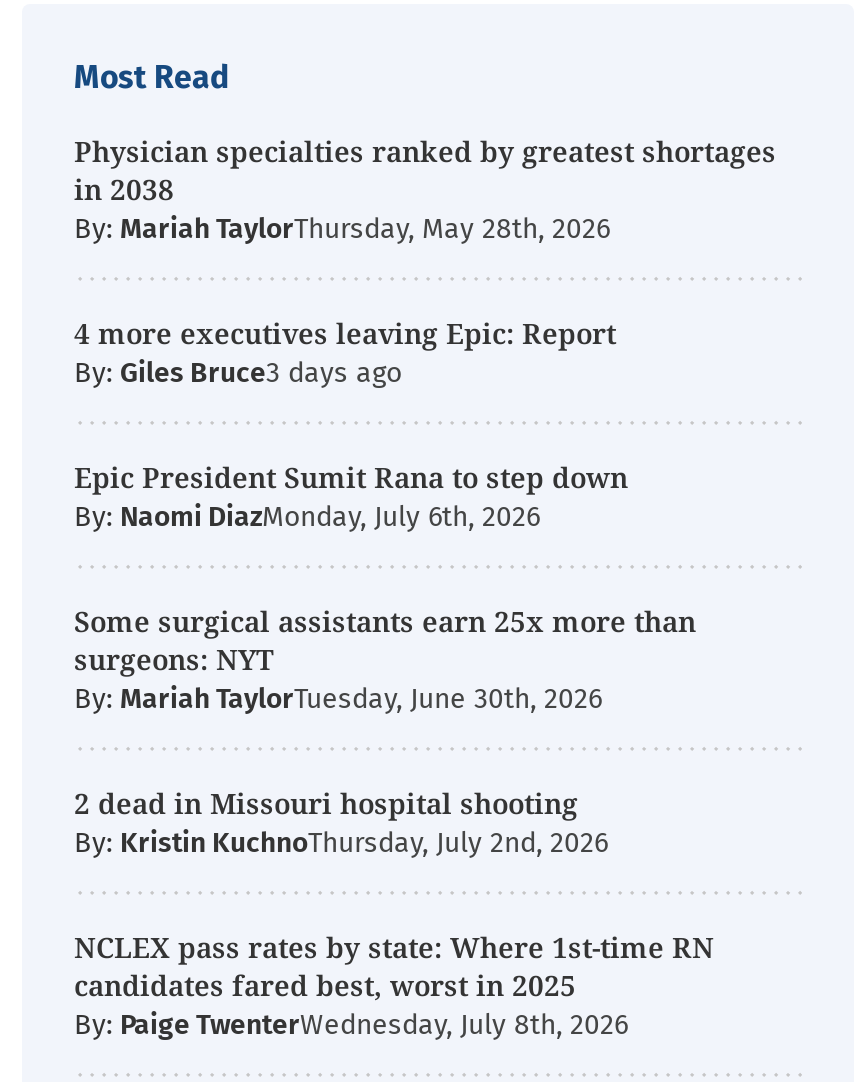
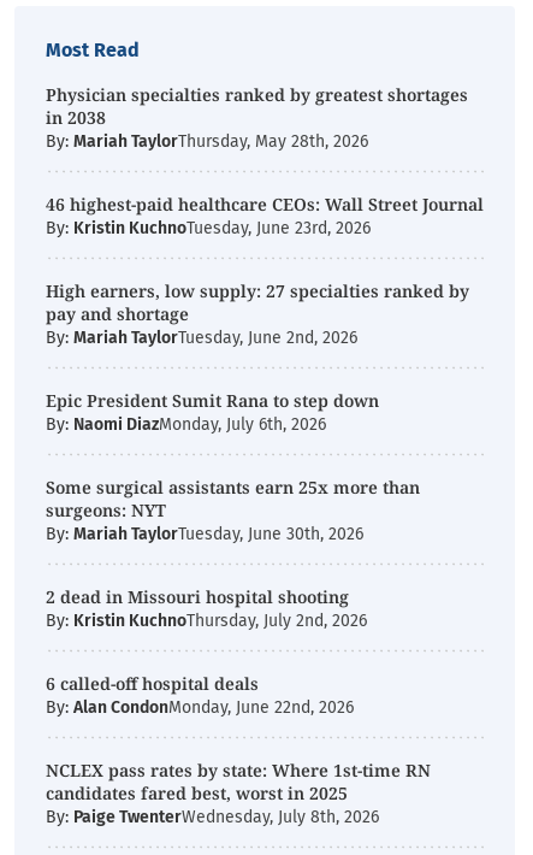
- 4 more executives leaving Epic: Report
- By: Giles Bruce
+ 46 highest-paid healthcare CEOs: Wall Street Journal
+ By: Kristin KuchnoTuesday, June 23rd, 2026
+ High earners, low supply: 27 specialties ranked by
+ pay and shortage
+ By: Mariah TaylorTuesday, June 2nd, 2026

+ 6 called-off hospital deals
+ By: Alan CondonMonday, June 22nd, 2026
